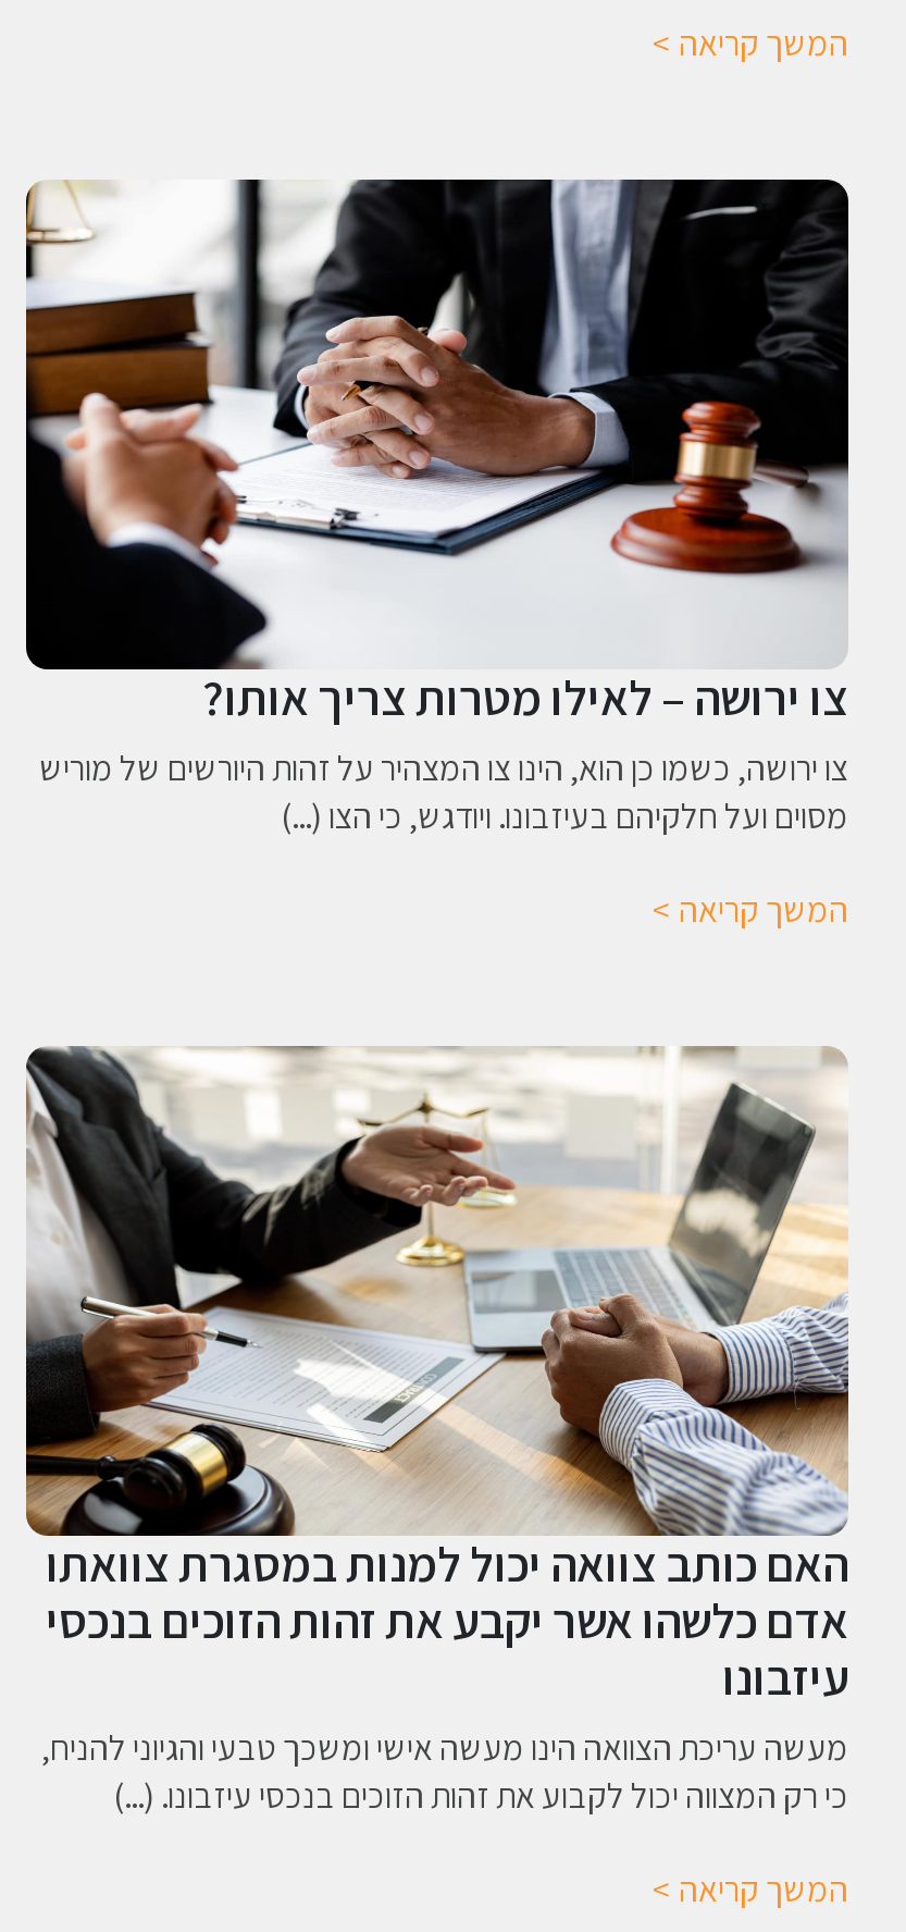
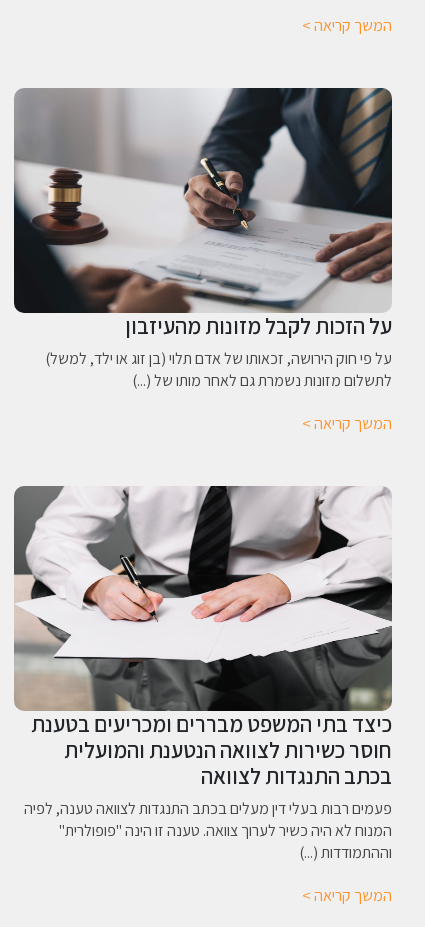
- [image]
- צו ירושה – לאילו מטרות צריך אותו?
- צו ירושה, כשמו כן הוא, הינו צו המצהיר על זהות היורשים של מוריש
- מסוים ועל חלקיהם בעיזבונו. ויודגש, כי הצו (...)
+ [image]
+ על הזכות לקבל מזונות מהעיזבון
+ על פי חוק הירושה, זכאותו של אדם תלוי (בן זוג או ילד, למשל)
+ לתשלום מזונות נשמרת גם לאחר מותו של (...)

- [image]
- האם כותב צוואה יכול למנות במסגרת צוואתו
- אדם כלשהו אשר יקבע את זהות הזוכים בנכסי
- עיזבונו
- מעשה עריכת הצוואה הינו מעשה אישי ומשכך טבעי והגיוני להניח,
- כי רק המצווה יכול לקבוע את זהות הזוכים בנכסי עיזבונו. (...)
+ [image]
+ כיצד בתי המשפט מבררים ומכריעים בטענת
+ חוסר כשירות לצוואה הנטענת והמועלית
+ בכתב התנגדות לצוואה
+ פעמים רבות בעלי דין מעלים בכתב התנגדות לצוואה טענה, לפיה
+ המנוח לא היה כשיר לערוך צוואה. טענה זו הינה "פופולרית"
+ וההתמודדות (...)
